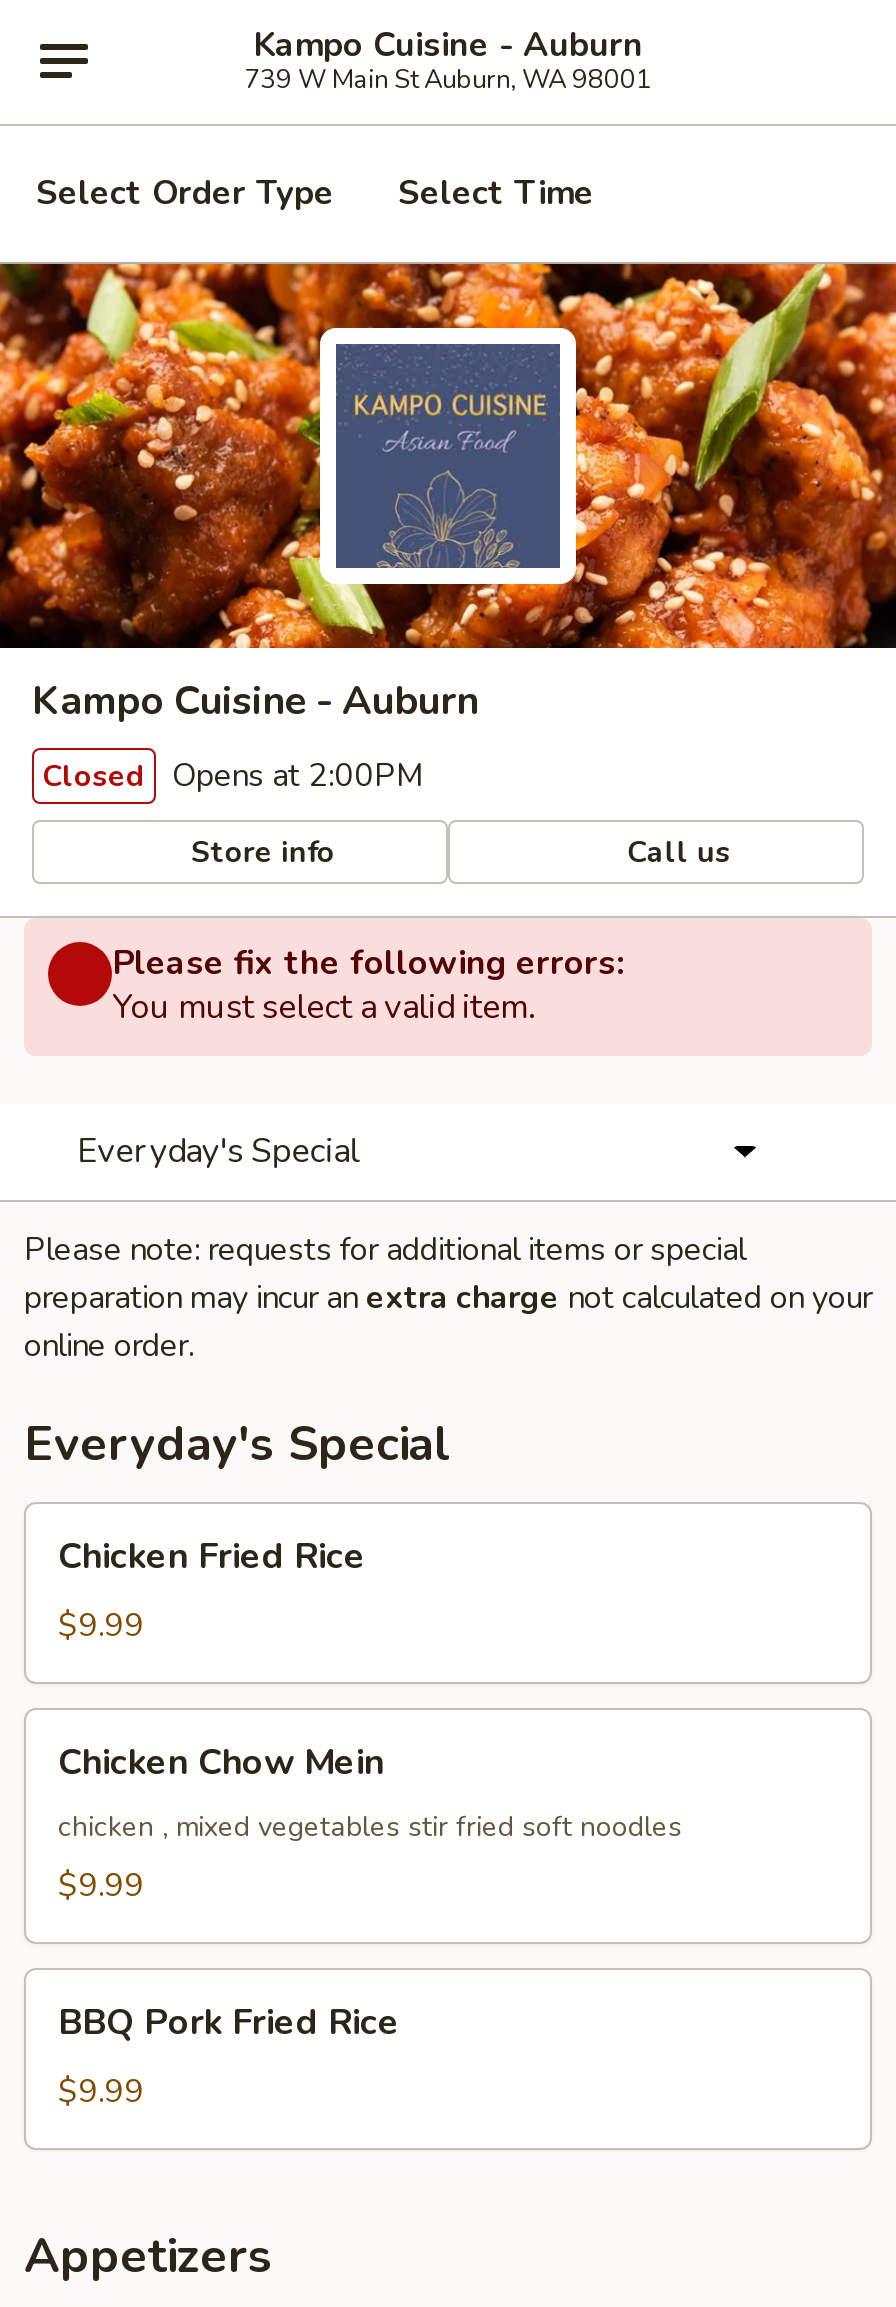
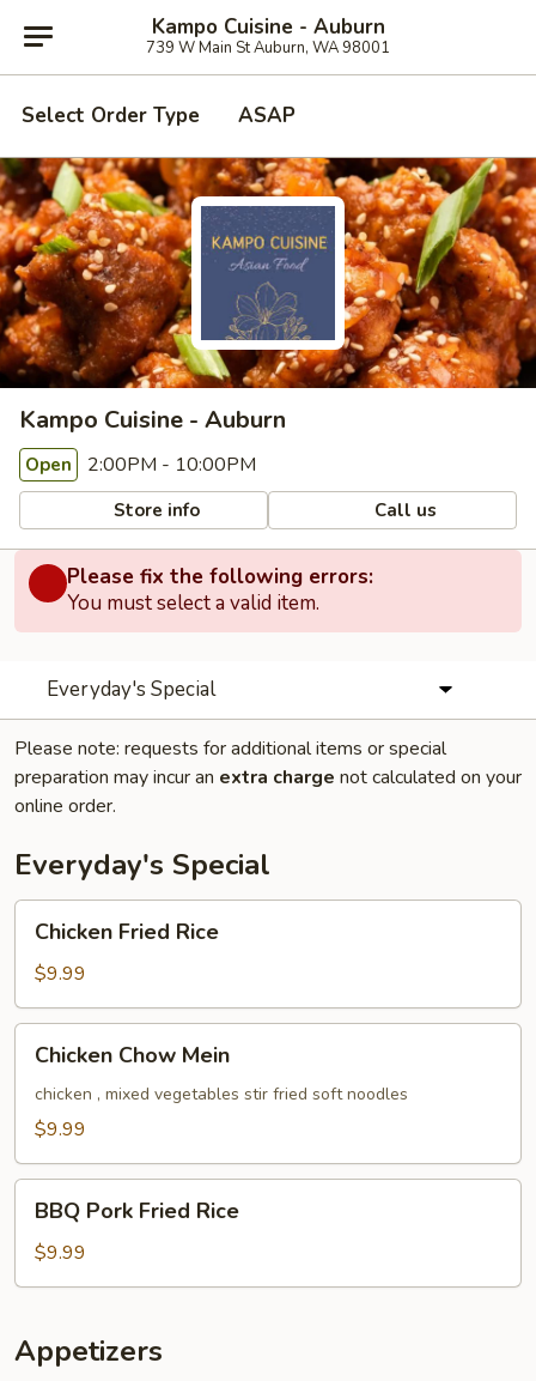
- Select Time
+ ASAP

- Closed Opens at 2:00PM
+ Open 2:00PM - 10:00PM
